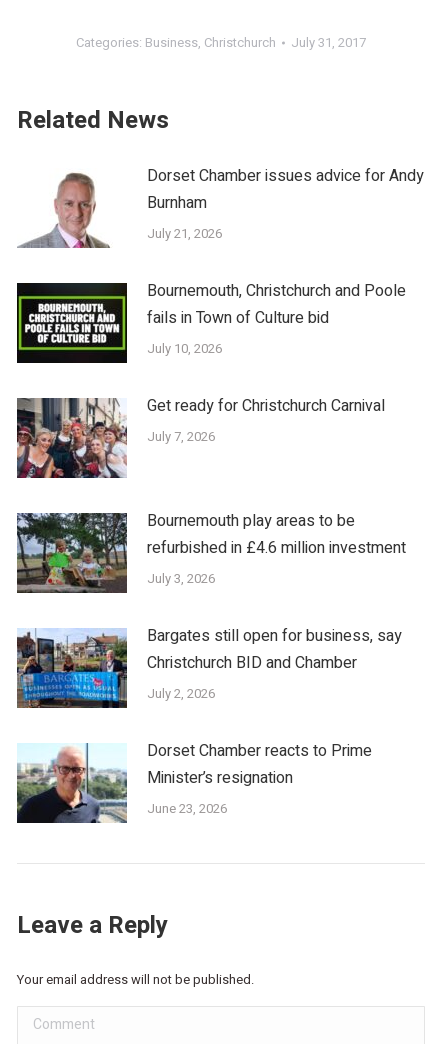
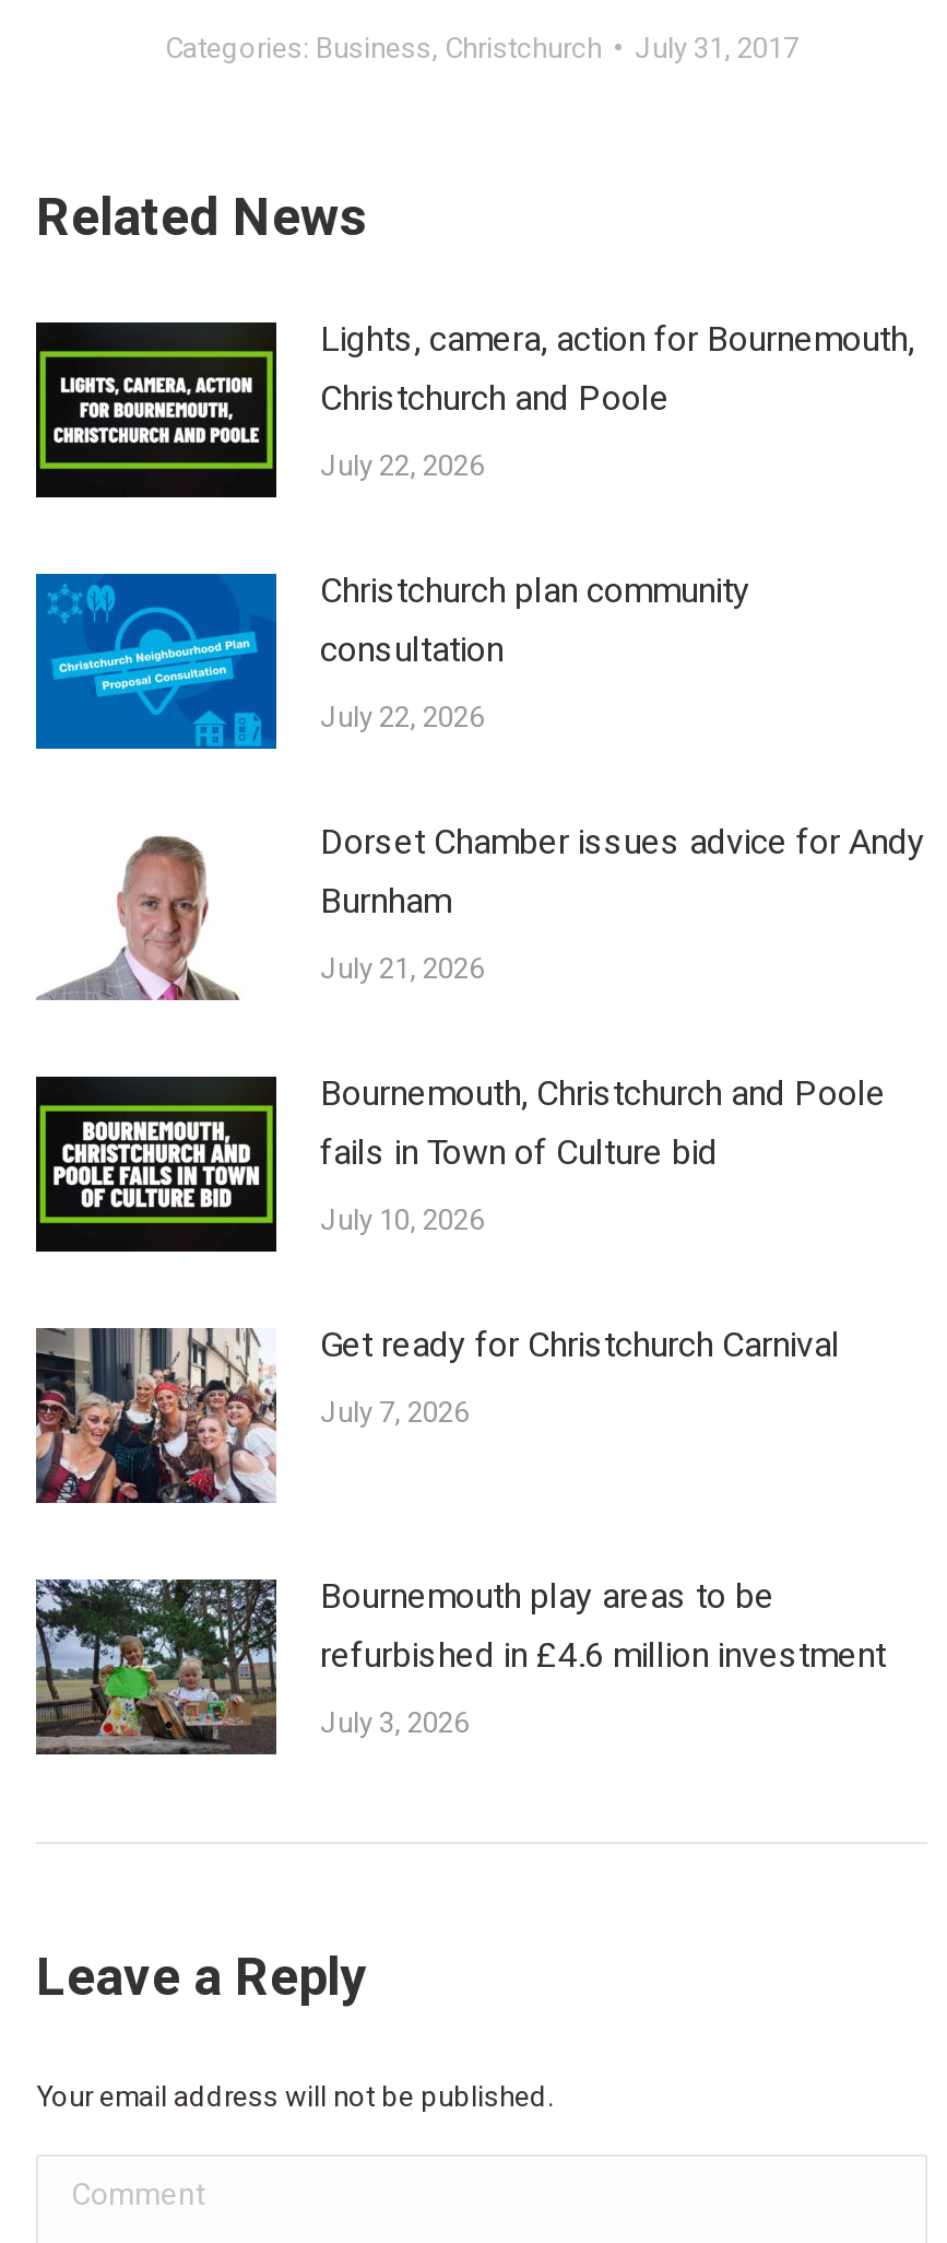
+ [image]
+ Lights, camera, action for Bournemouth,
+ Christchurch and Poole
+ July 22, 2026
+ Christchurch plan community
+ consultation
+ July 22, 2026

+ [image]

moved down: [image] | Dorset Chamber issues advice for Andy | Burnham | ... | refurbished in £4.6 million investment | July 3, 2026

- [image]
- Bargates still open for business, say
- Christchurch BID and Chamber
- July 2, 2026
- Dorset Chamber reacts to Prime
- Minister’s resignation
- June 23, 2026

- [image]
